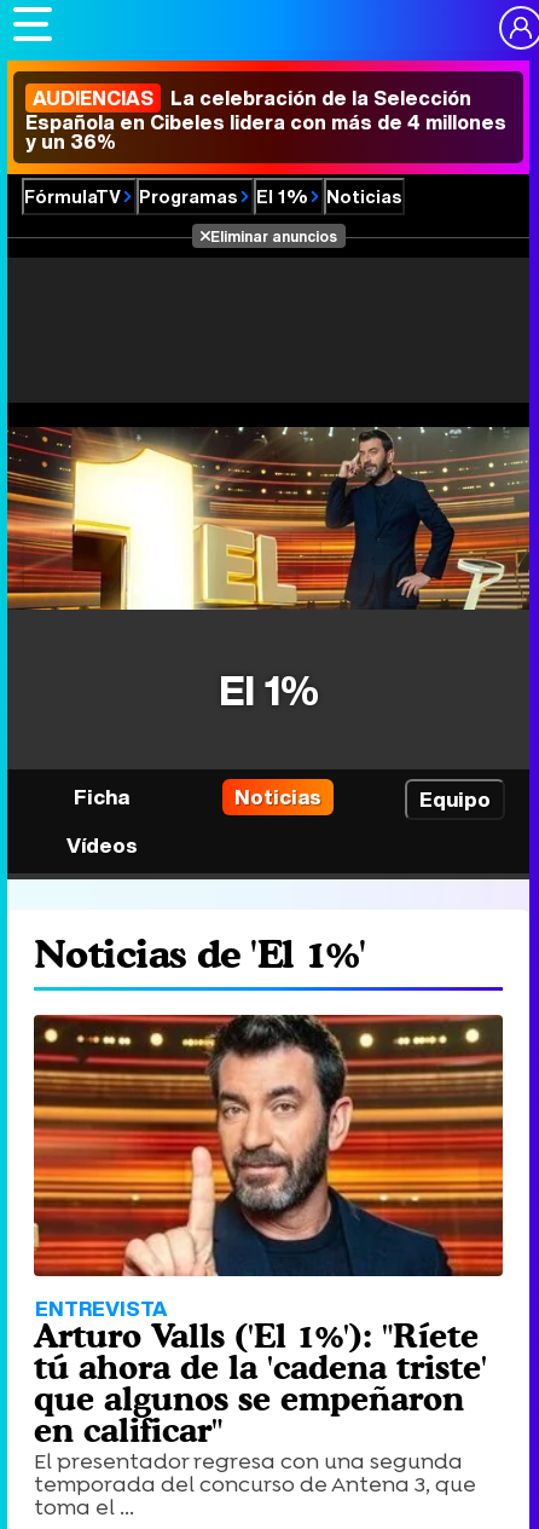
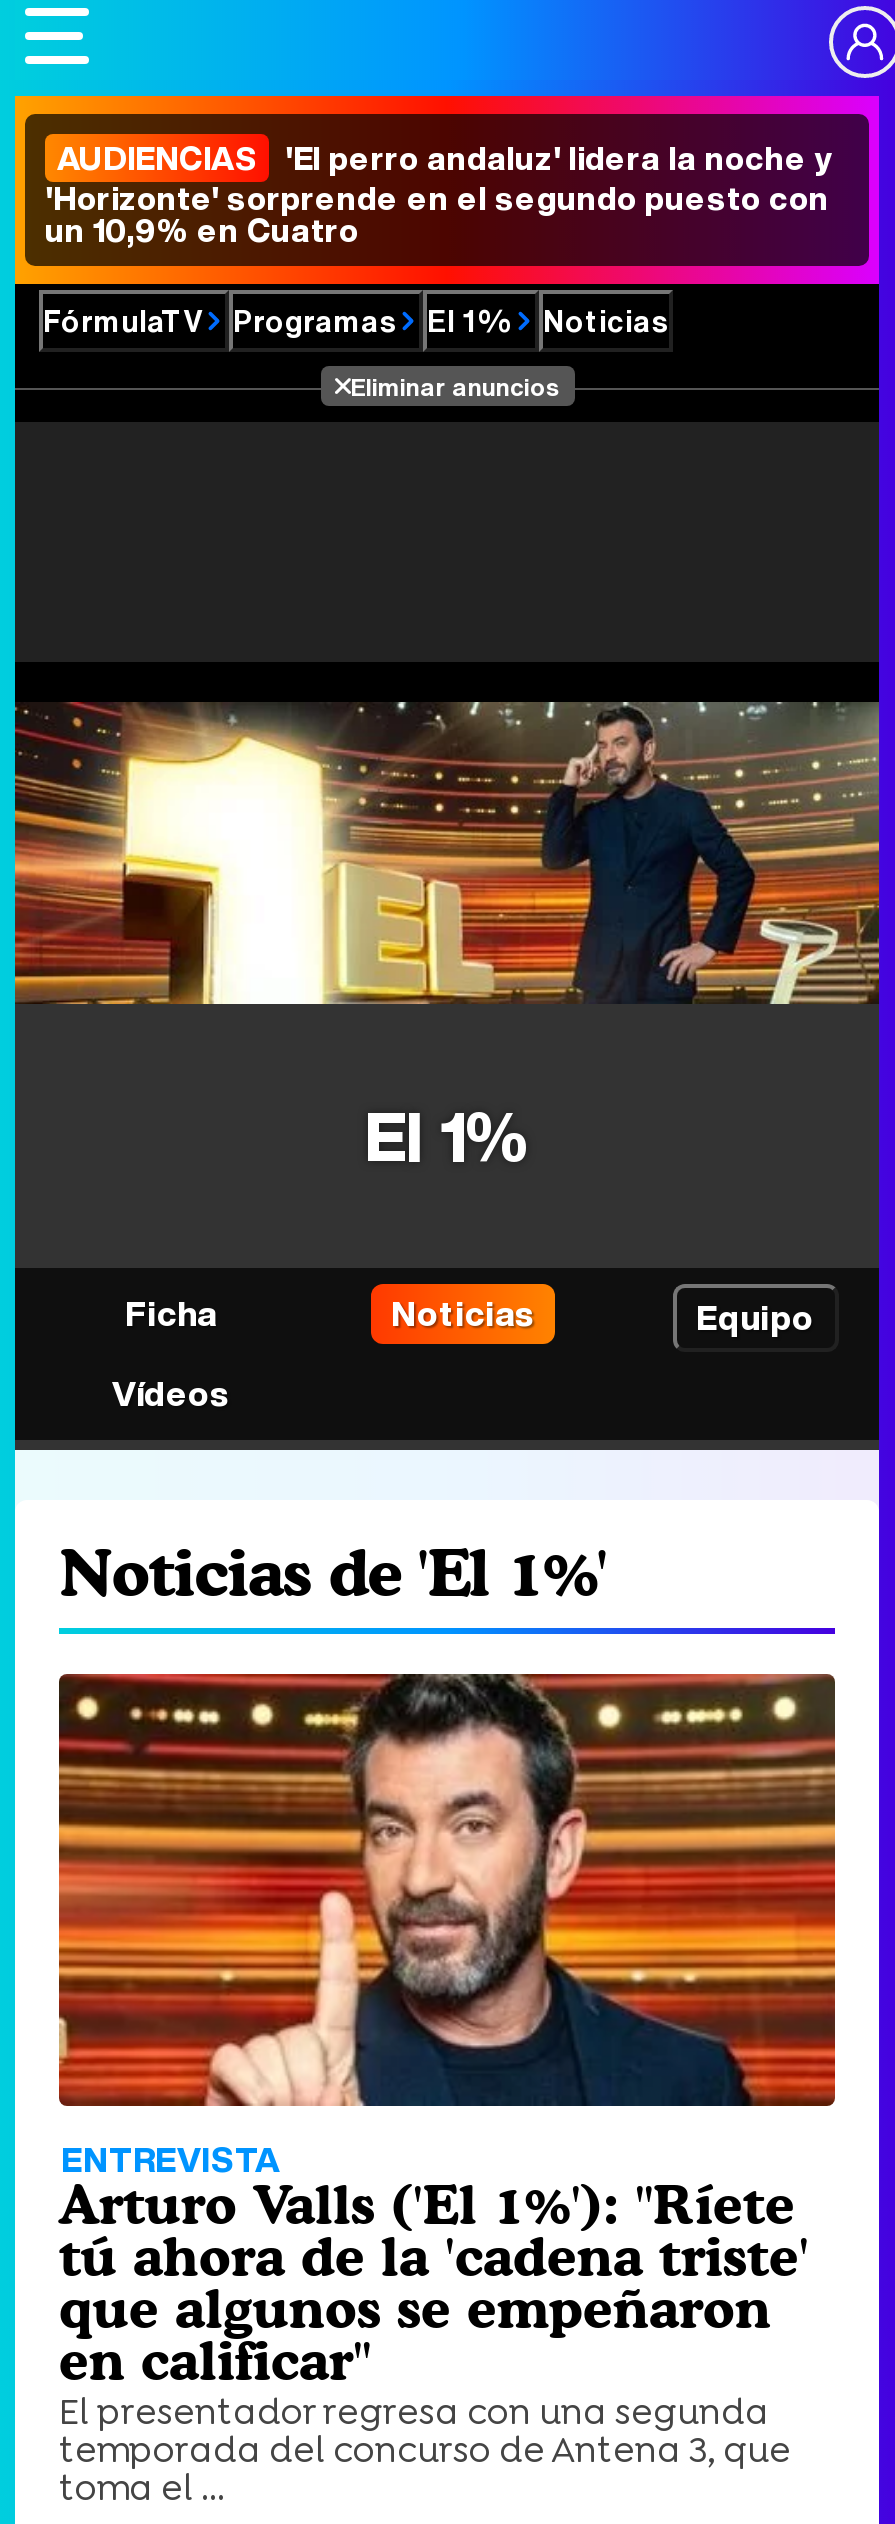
- AUDIENCIAS La celebración de la Selección
- Española en Cibeles lidera con más de 4 millones
- y un 36%
+ AUDIENCIAS 'El perro andaluz' lidera la noche y
+ 'Horizonte' sorprende en el segundo puesto con
+ un 10,9% en Cuatro
